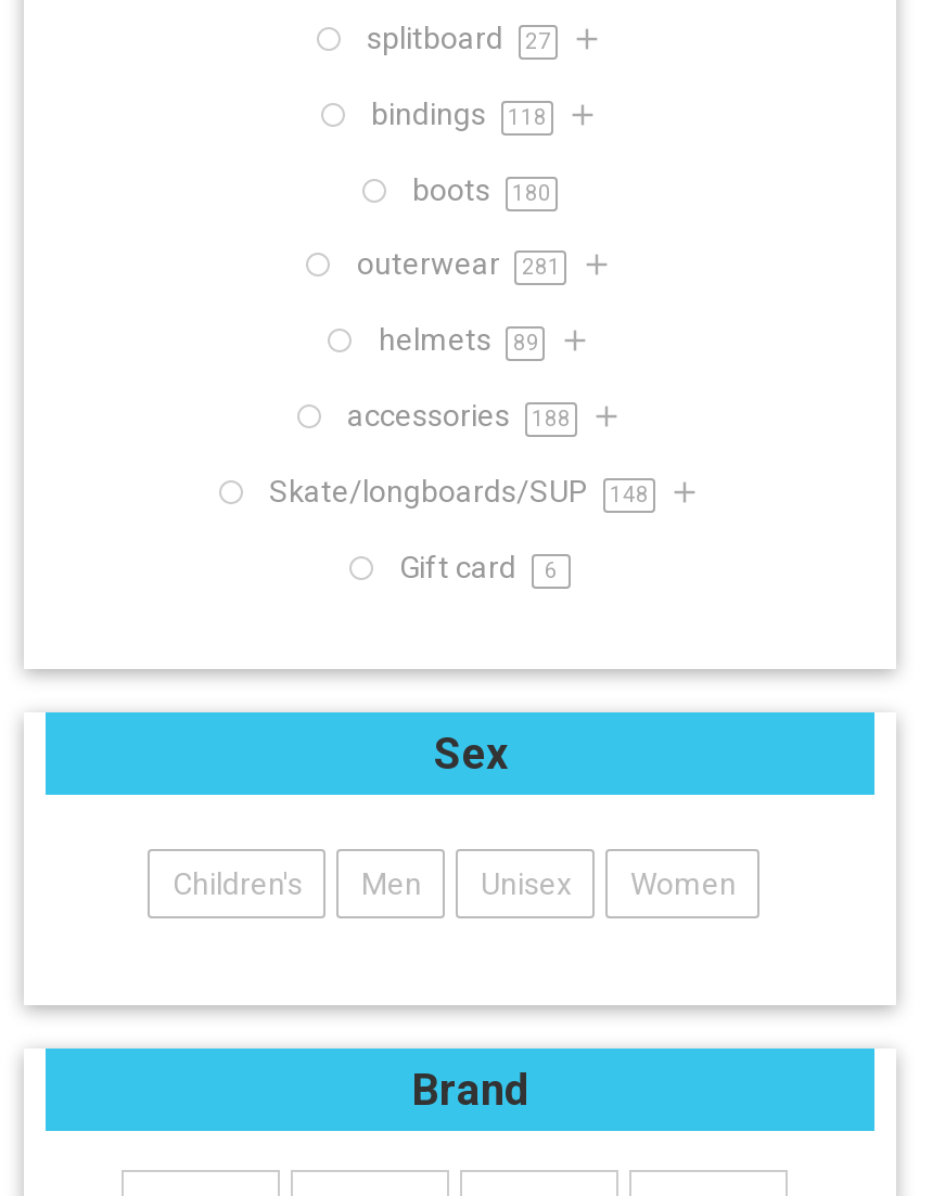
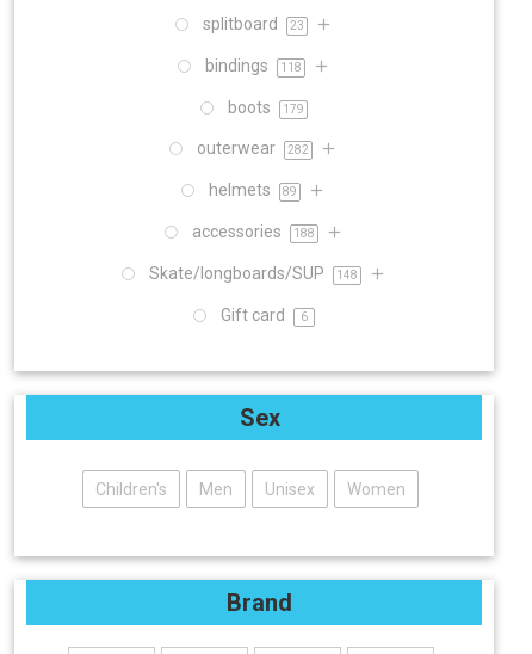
- splitboard 27
+ splitboard 23

- boots 180
+ boots 179

- outerwear 281
+ outerwear 282
